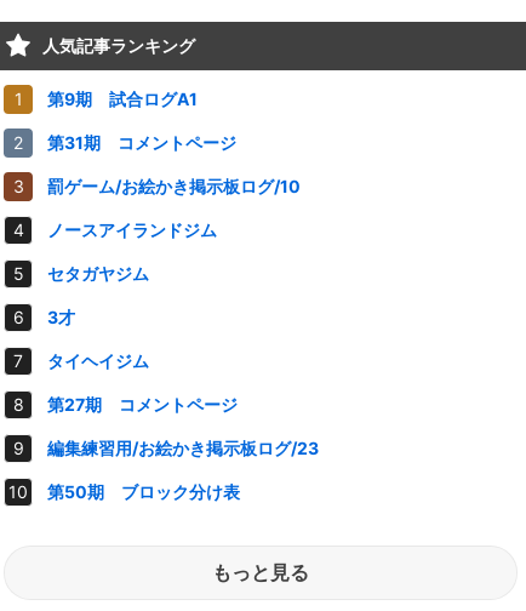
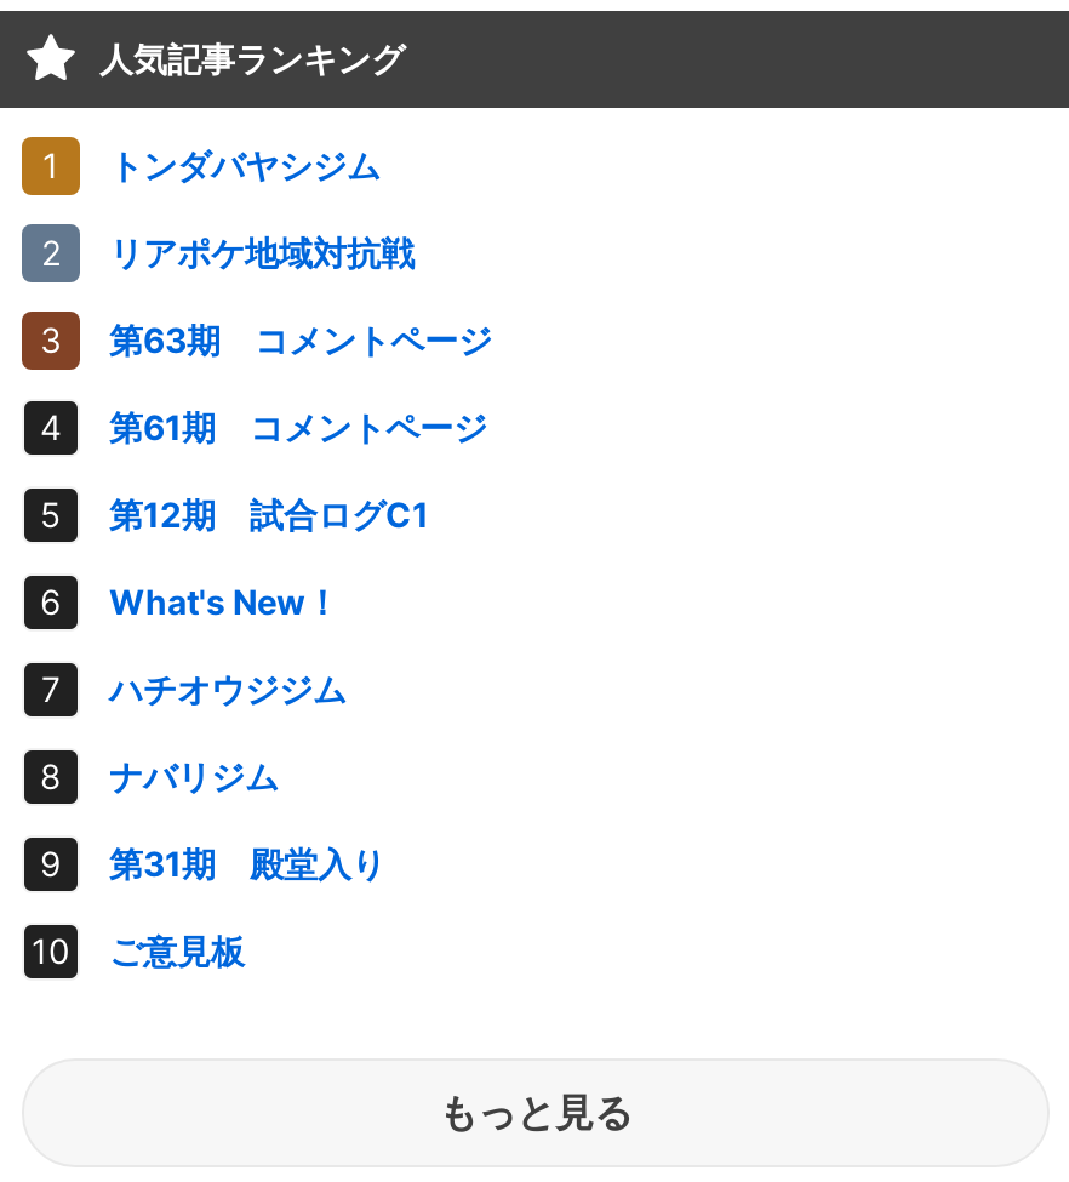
- 第9期 試合ログA1
+ トンダバヤシジム

- 第31期 コメントページ
+ リアポケ地域対抗戦

- 罰ゲーム/お絵かき掲示板ログ/10
+ 第63期 コメントページ

- ノースアイランドジム
+ 第61期 コメントページ

- セタガヤジム
+ 第12期 試合ログC1

- 3才
+ What's New！

- タイヘイジム
+ ハチオウジジム

- 第27期 コメントページ
+ ナバリジム

- 編集練習用/お絵かき掲示板ログ/23
+ 第31期 殿堂入り

- 第50期 ブロック分け表
+ ご意見板
